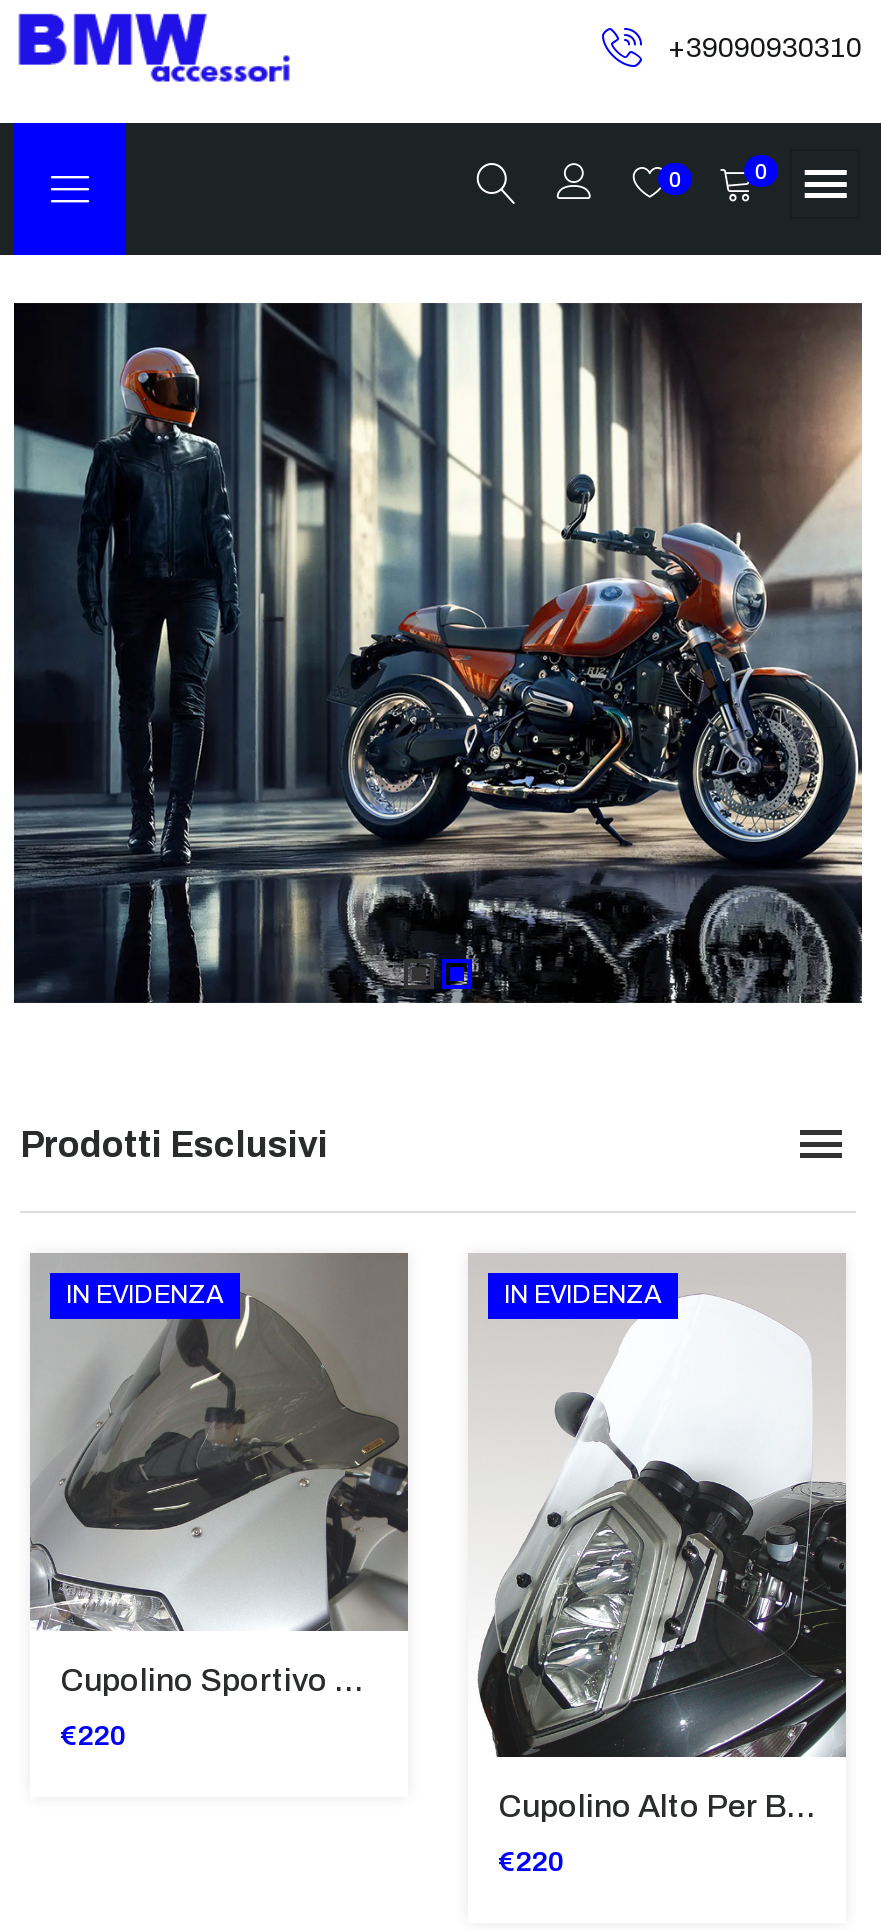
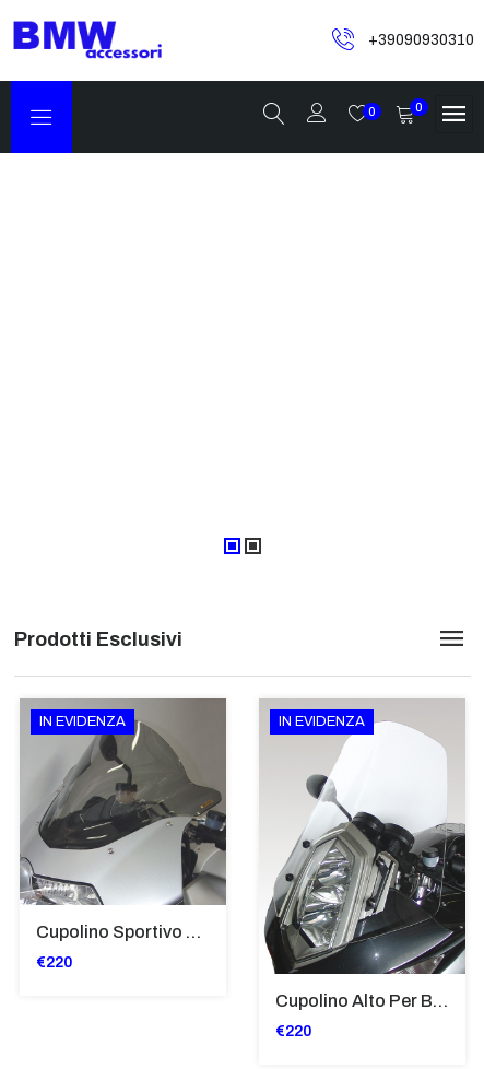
- [image]
